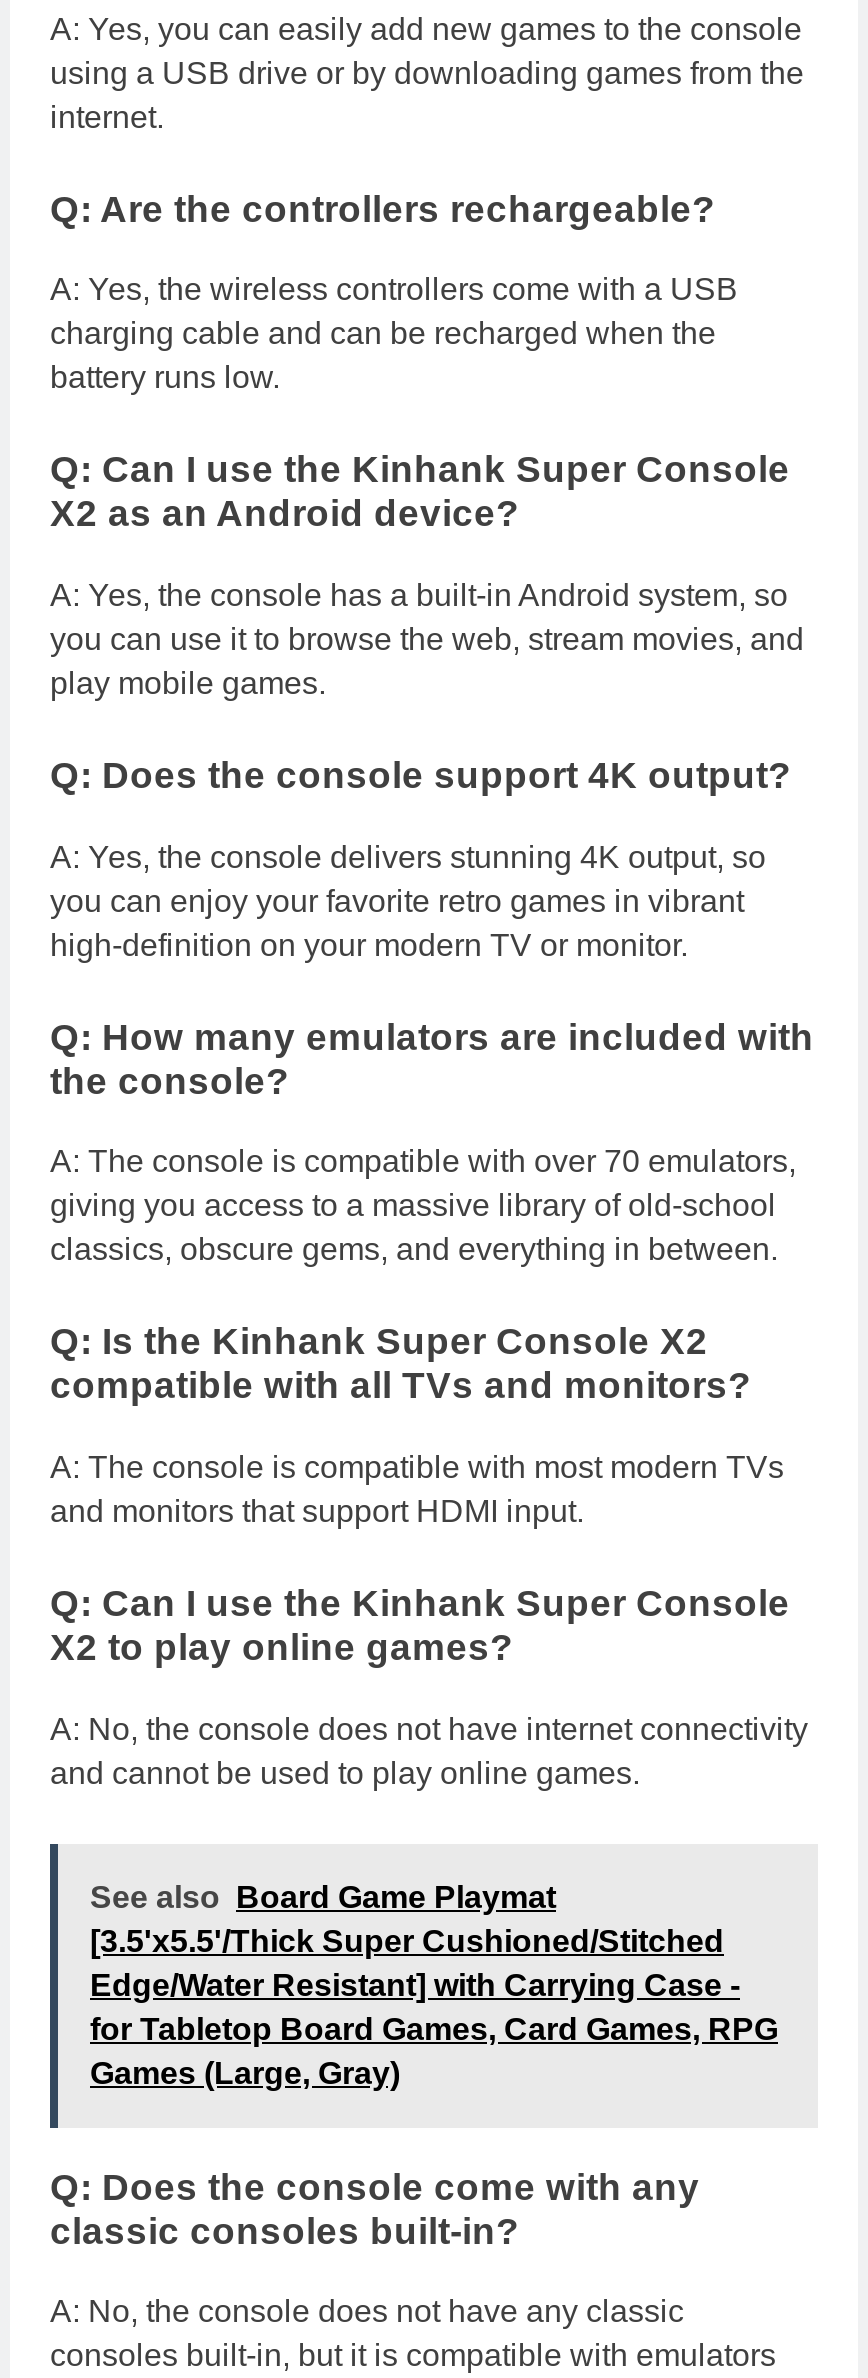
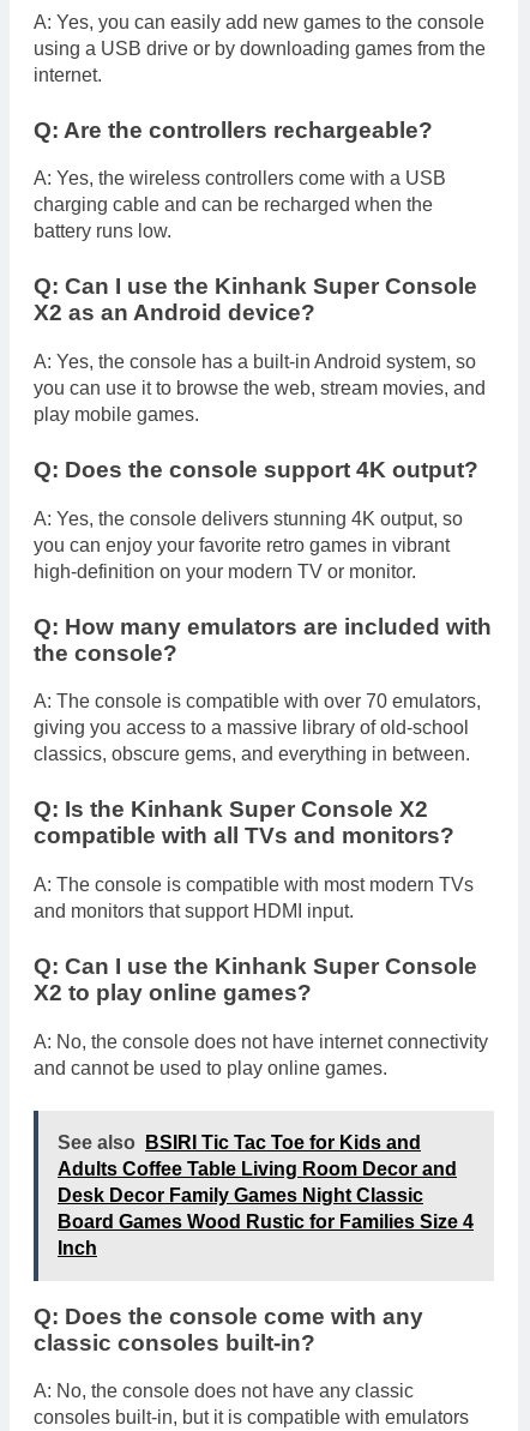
- See also Board Game Playmat
- [3.5'x5.5'/Thick Super Cushioned/Stitched
- Edge/Water Resistant] with Carrying Case -
- for Tabletop Board Games, Card Games, RPG
- Games (Large, Gray)
+ See also BSIRI Tic Tac Toe for Kids and
+ Adults Coffee Table Living Room Decor and
+ Desk Decor Family Games Night Classic
+ Board Games Wood Rustic for Families Size 4
+ Inch
